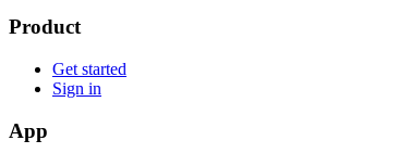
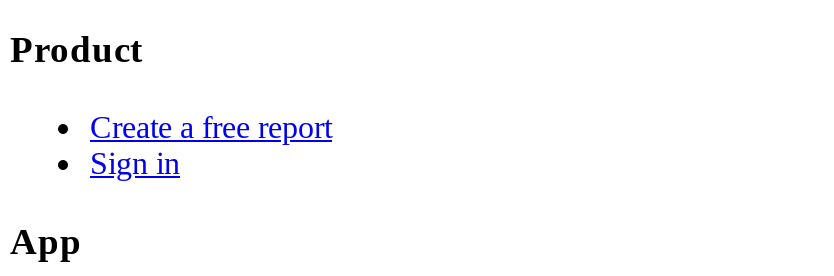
- Get started
+ Create a free report
